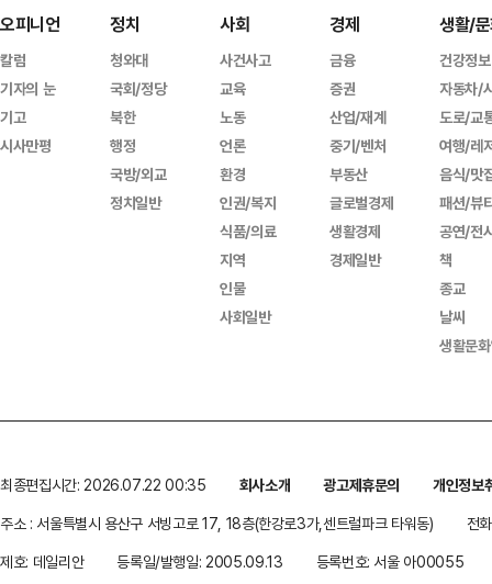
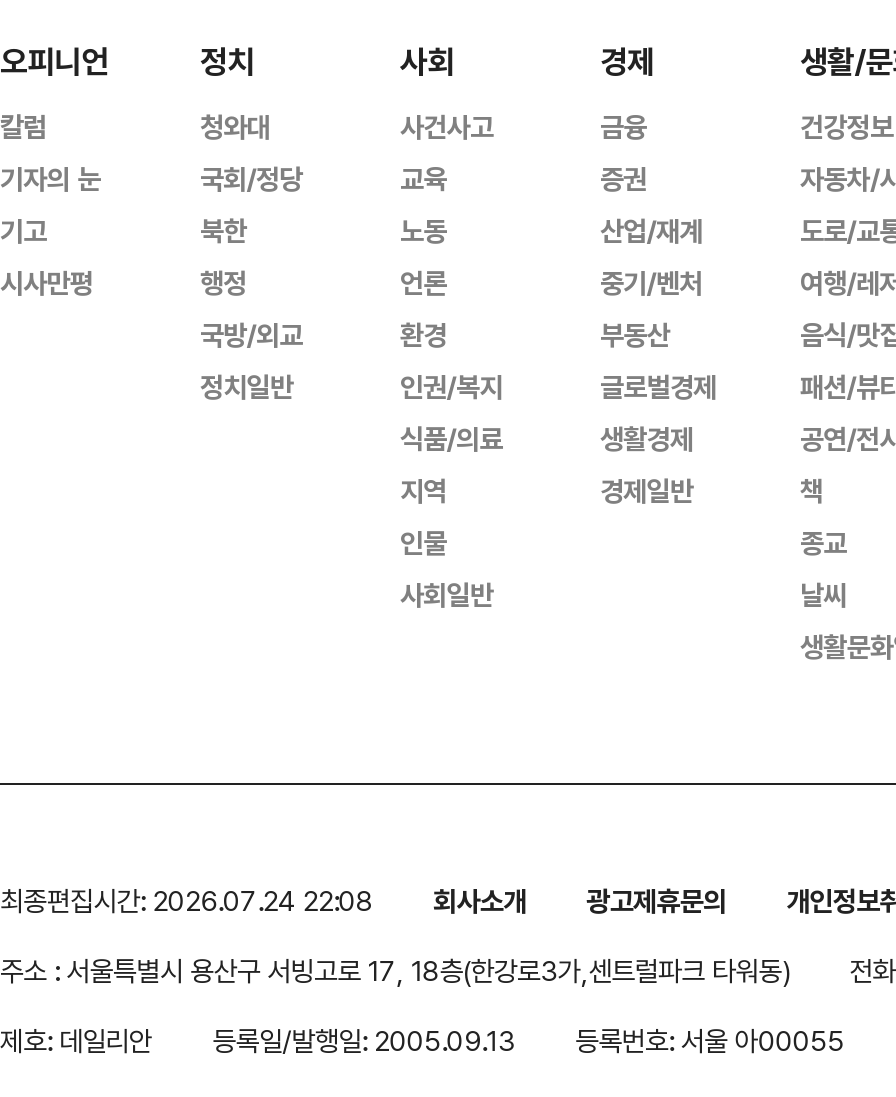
- 최종편집시간: 2026.07.22 00:35
+ 최종편집시간: 2026.07.24 22:08
